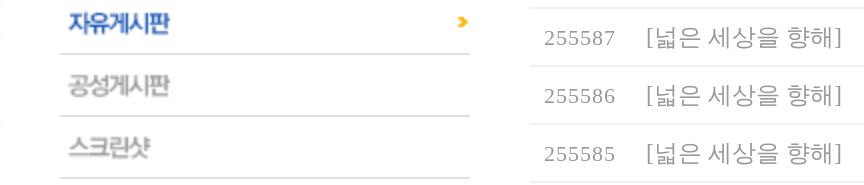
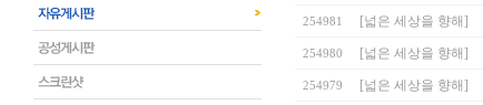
- 255587 [넓은 세상을 향해]
+ 254981 [넓은 세상을 향해]

- 255586 [넓은 세상을 향해]
+ 254980 [넓은 세상을 향해]

- 255585 [넓은 세상을 향해]
+ 254979 [넓은 세상을 향해]
